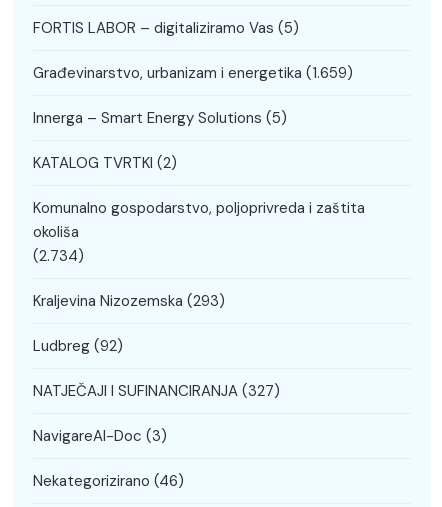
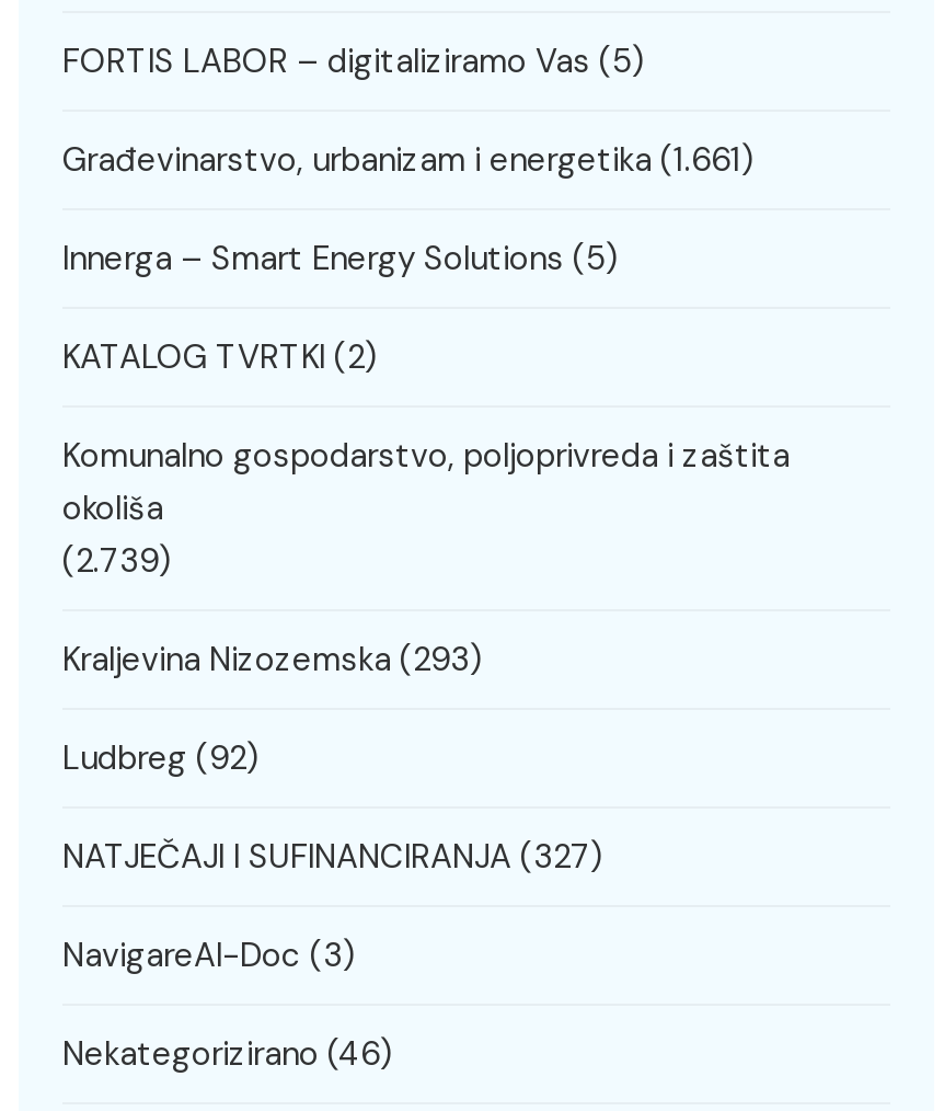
- Građevinarstvo, urbanizam i energetika (1.659)
+ Građevinarstvo, urbanizam i energetika (1.661)

- (2.734)
+ (2.739)
